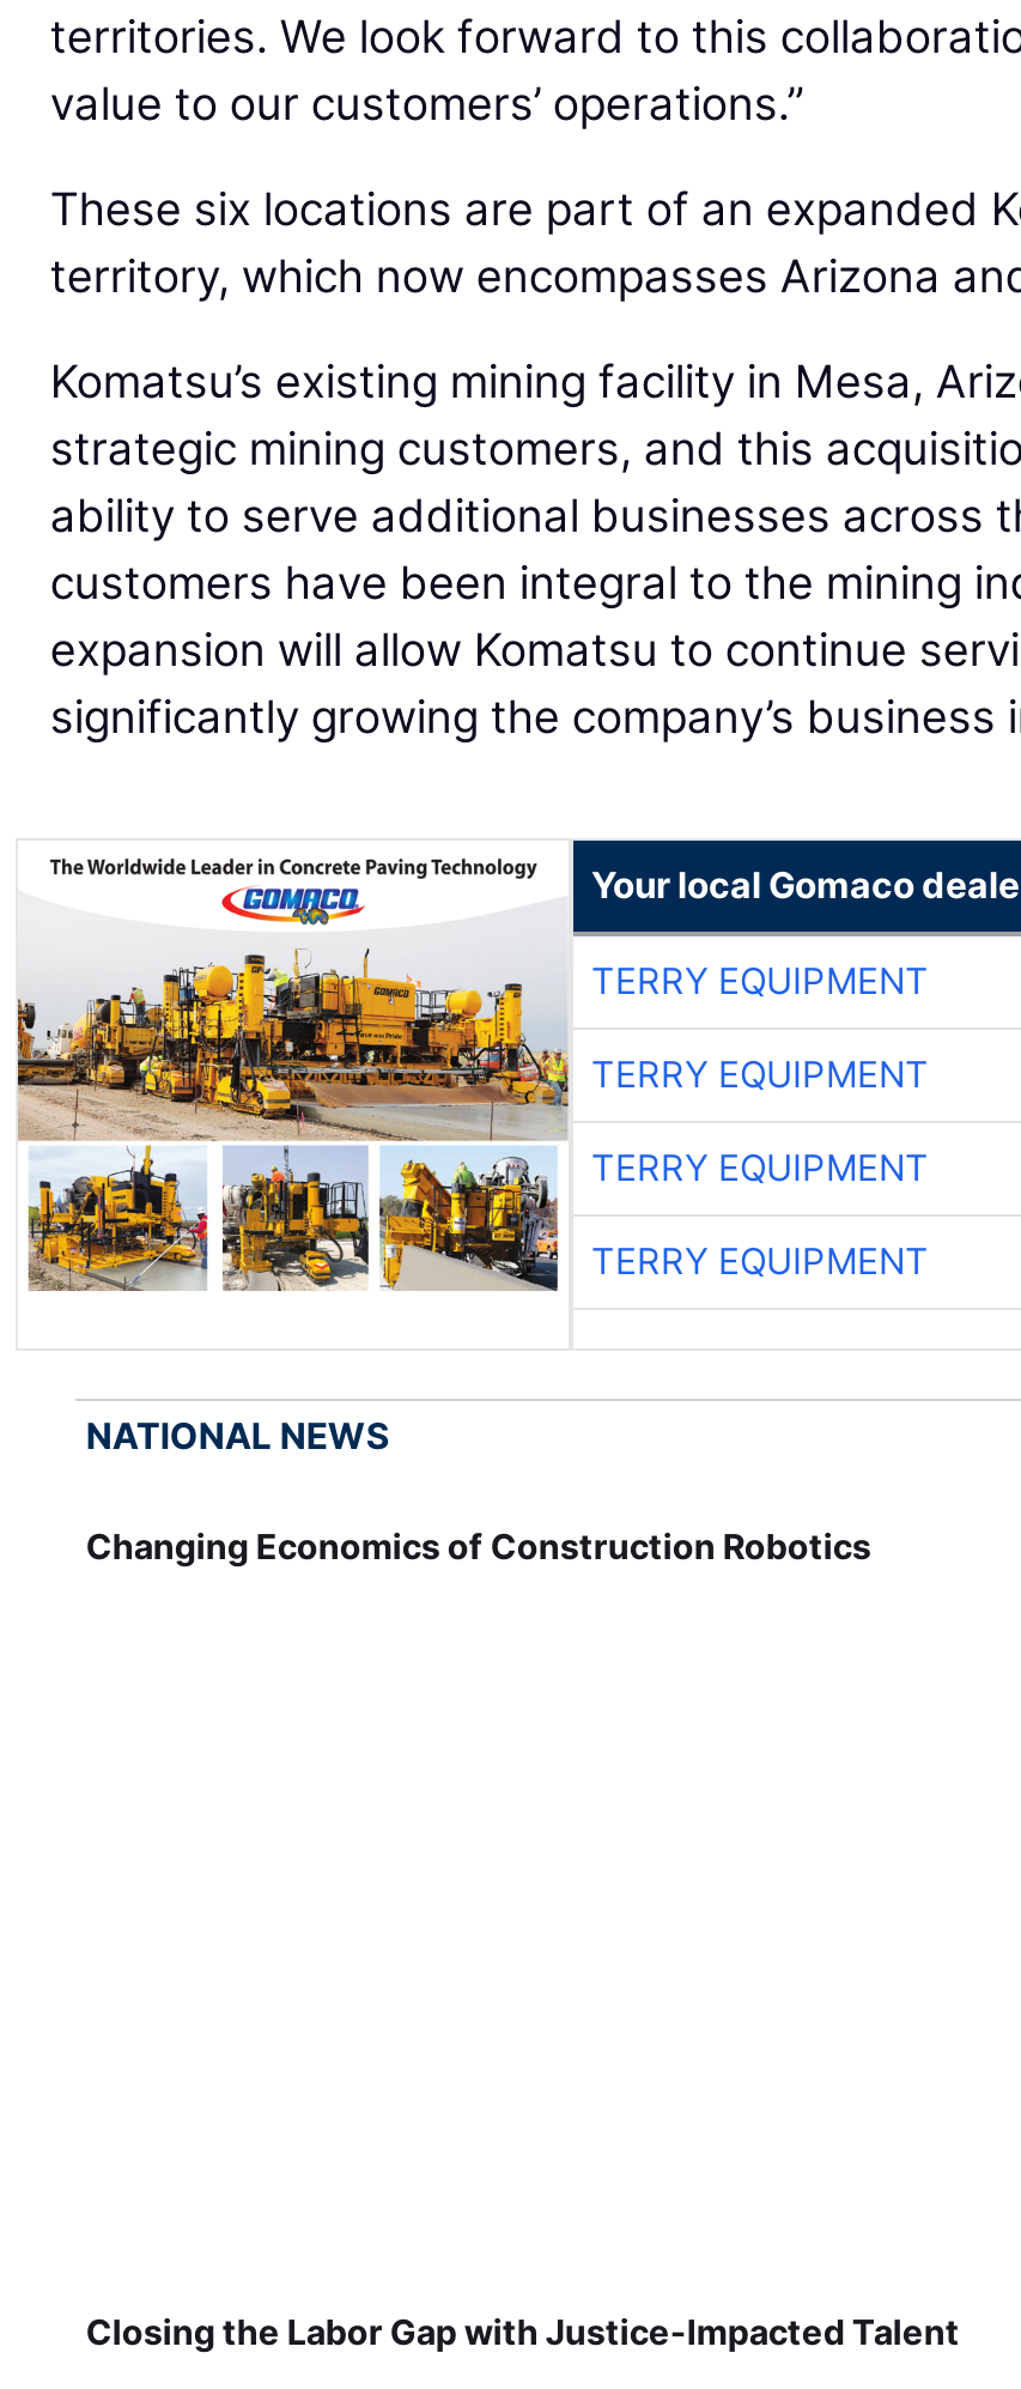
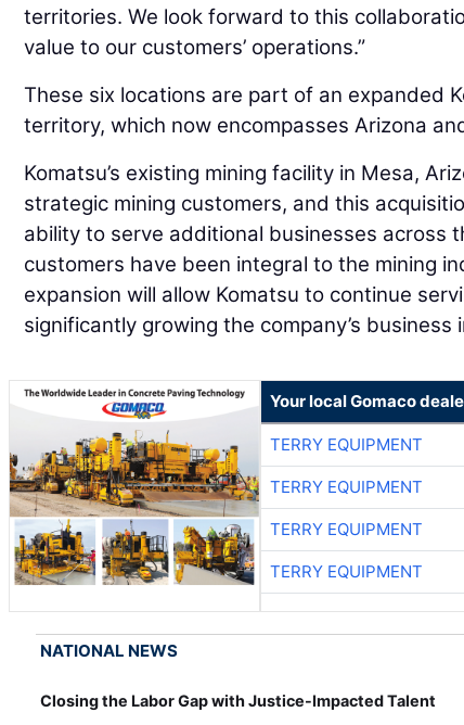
- Changing Economics of Construction Robotics
